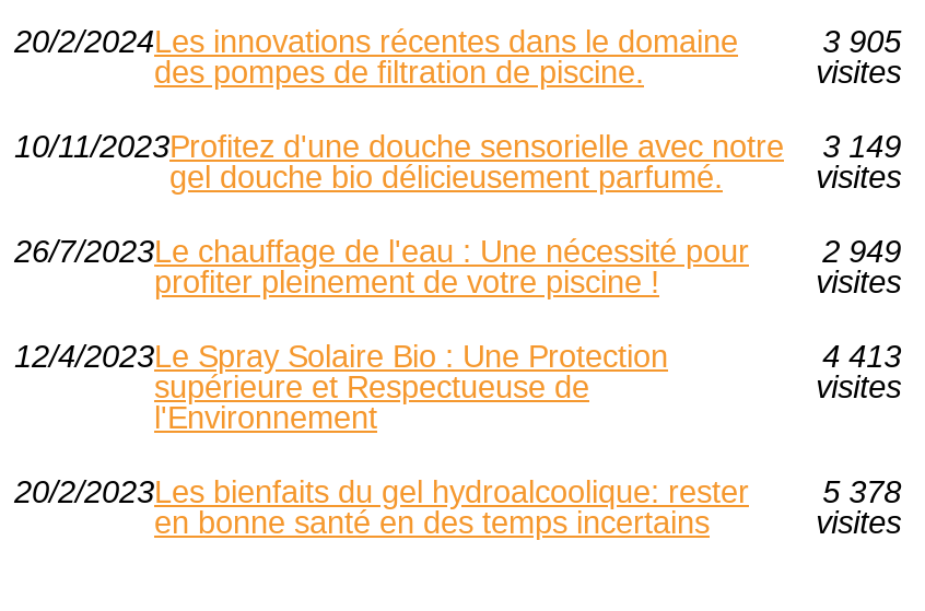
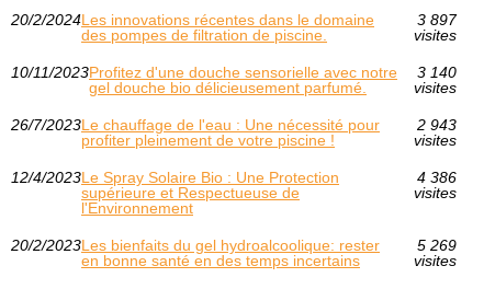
- 3 905
+ 3 897

- 10/11/2023 Profitez d'une douche sensorielle avec notre 3 149
+ 10/11/2023 Profitez d'une douche sensorielle avec notre 3 140

- 2 949
+ 2 943

- 4 413
+ 4 386

- 5 378
+ 5 269
